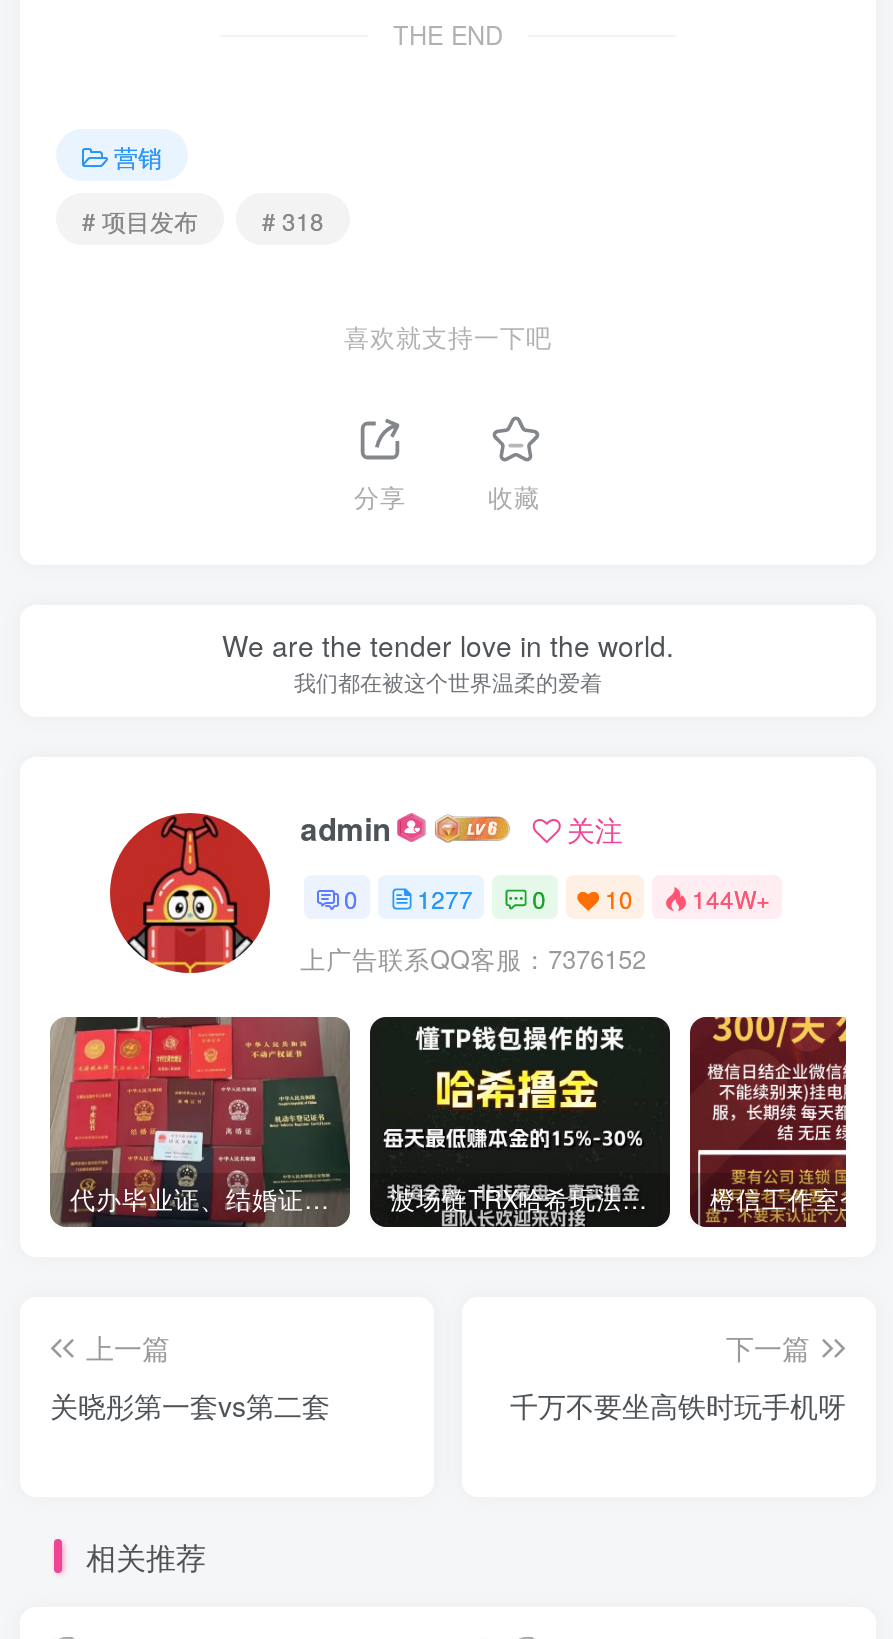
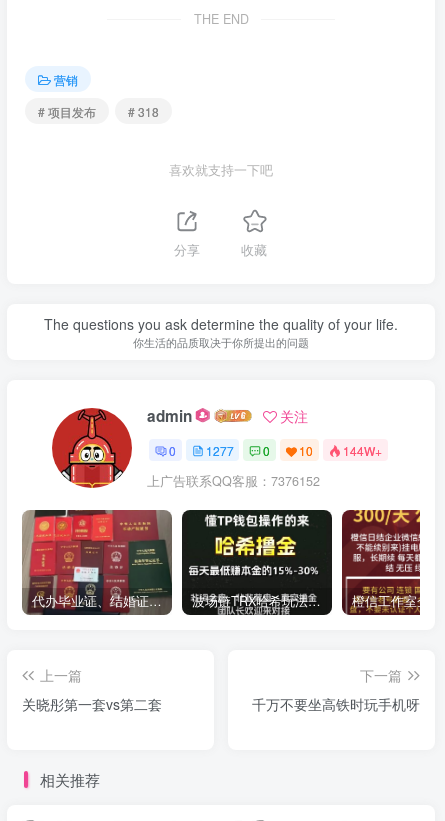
- We are the tender love in the world.
- 我们都在被这个世界温柔的爱着
+ The questions you ask determine the quality of your life.
+ 你生活的品质取决于你所提出的问题
